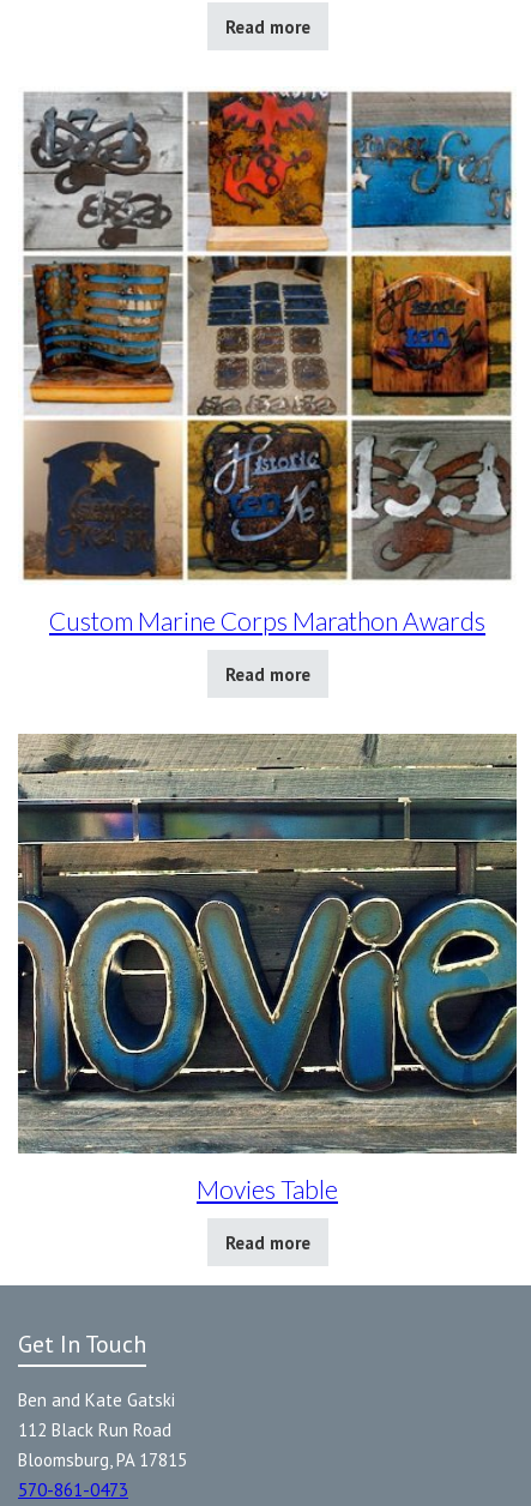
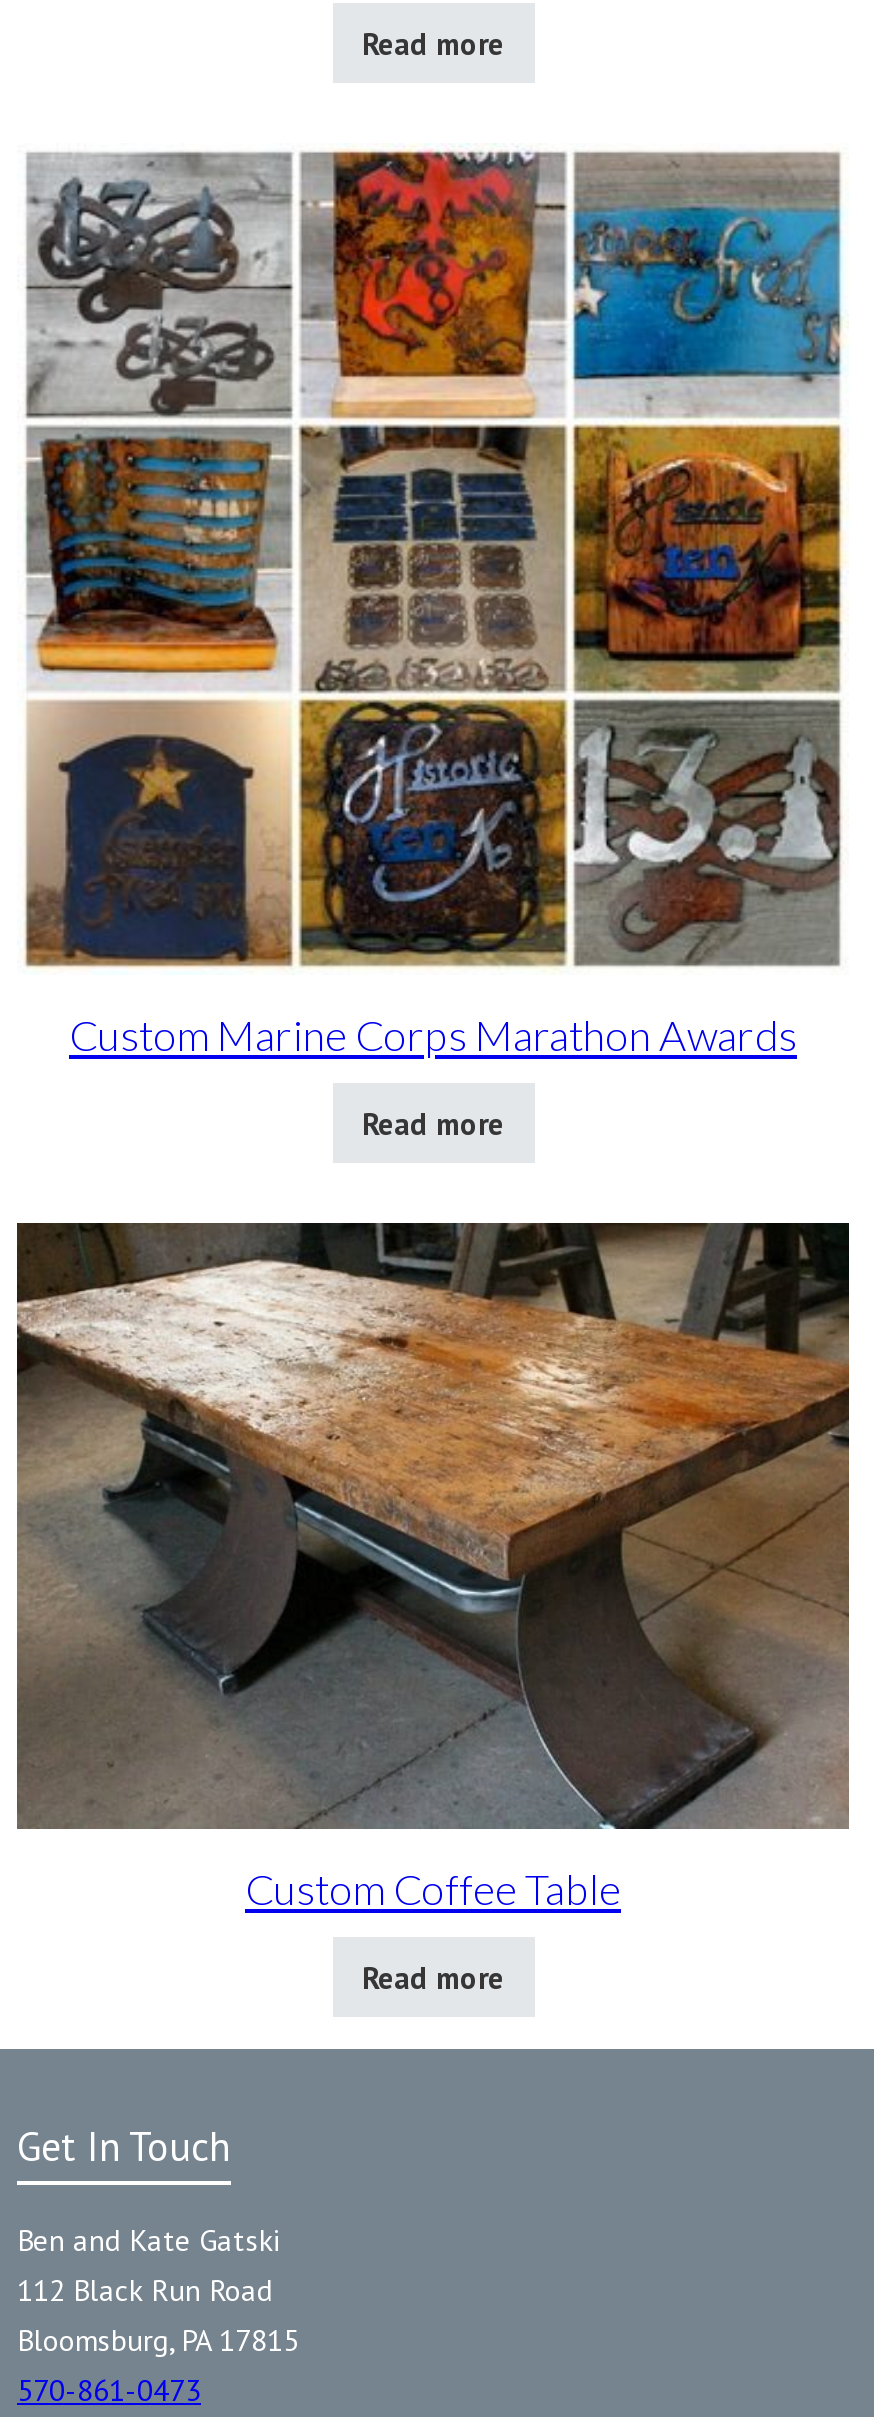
- [image]
- Movies Table
+ [image]
+ Custom Coffee Table
